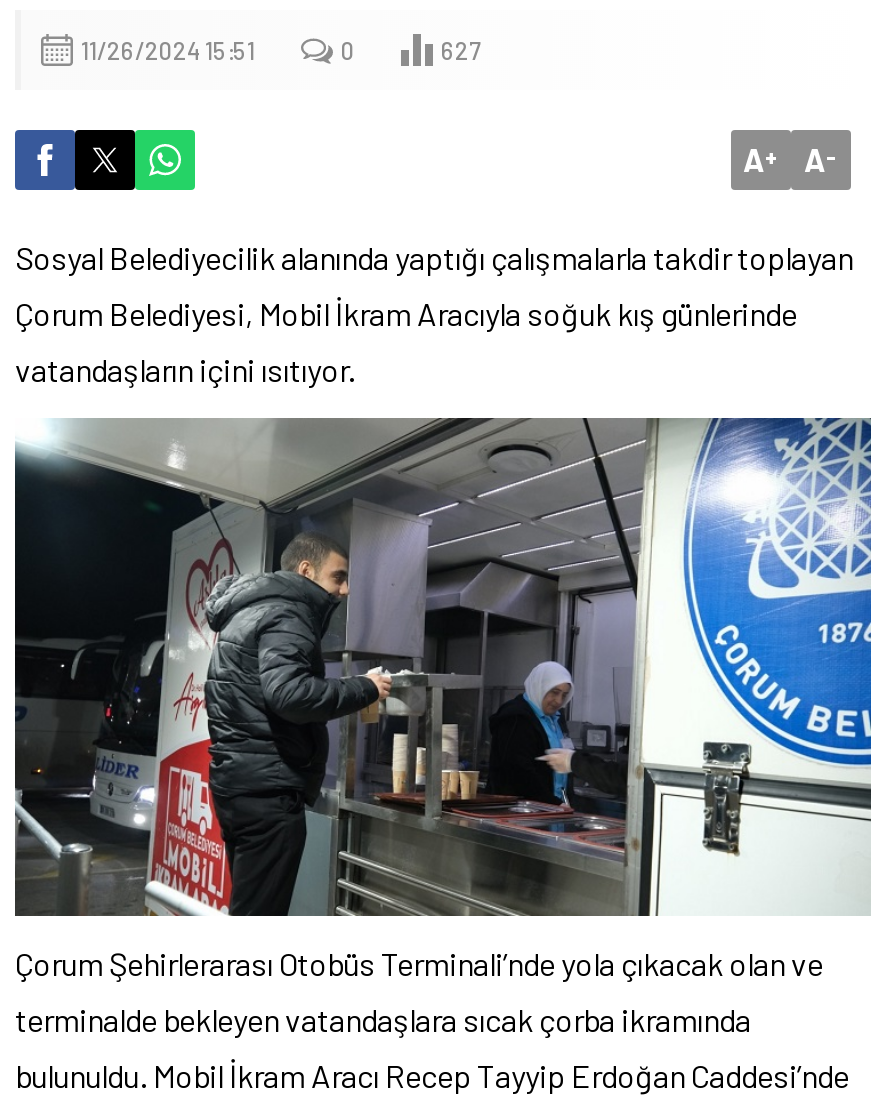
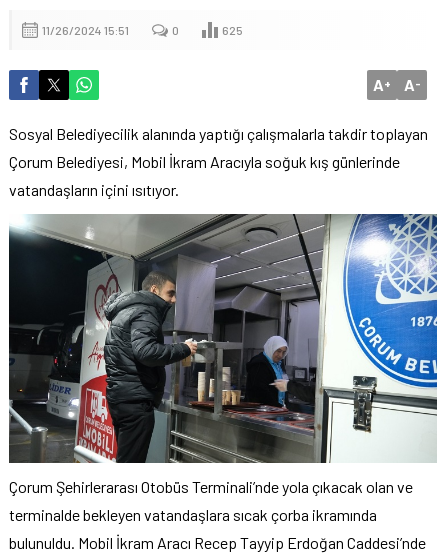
- 627
+ 625
